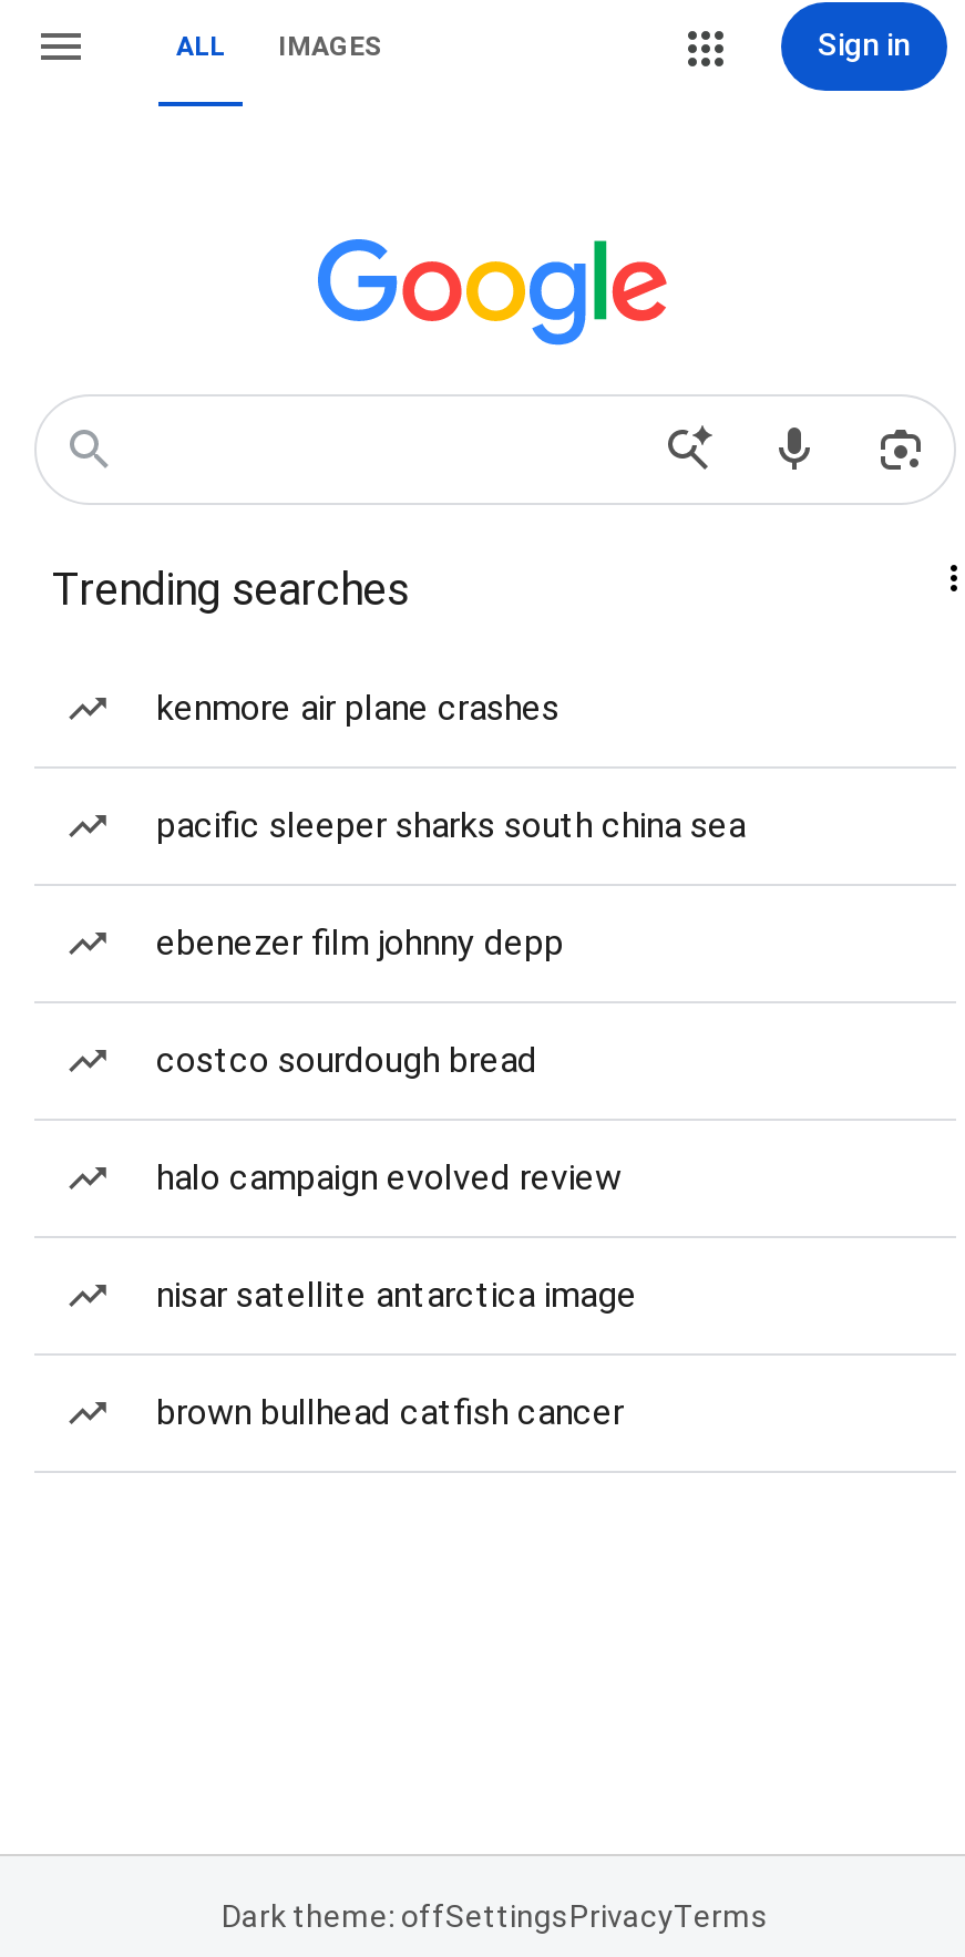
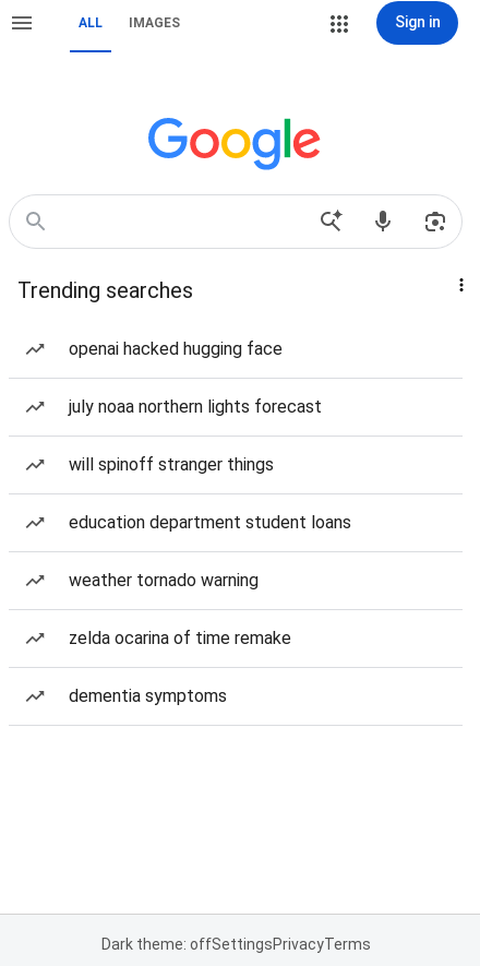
- kenmore air plane crashes
+ openai hacked hugging face

- pacific sleeper sharks south china sea
+ july noaa northern lights forecast

- ebenezer film johnny depp
+ will spinoff stranger things

- costco sourdough bread
+ education department student loans

- halo campaign evolved review
+ weather tornado warning

- nisar satellite antarctica image
+ zelda ocarina of time remake

- brown bullhead catfish cancer
+ dementia symptoms
